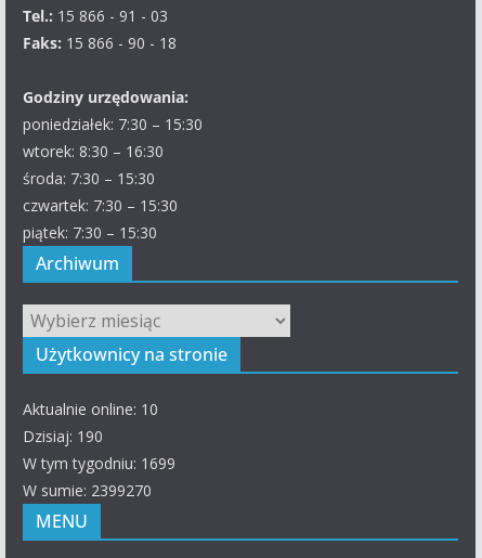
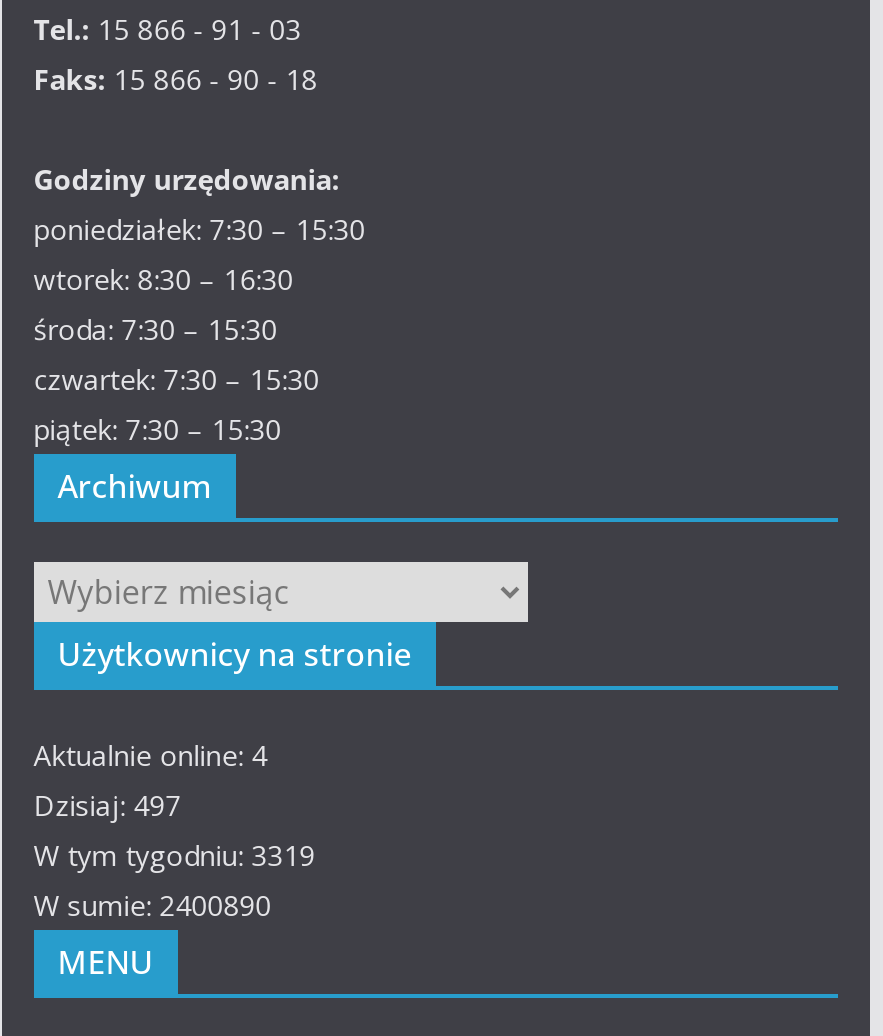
- Aktualnie online: 10
+ Aktualnie online: 4

- Dzisiaj: 190
+ Dzisiaj: 497

- W tym tygodniu: 1699
+ W tym tygodniu: 3319

- W sumie: 2399270
+ W sumie: 2400890
